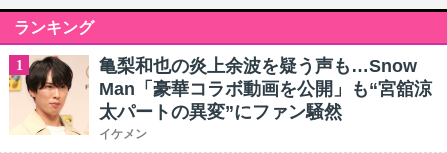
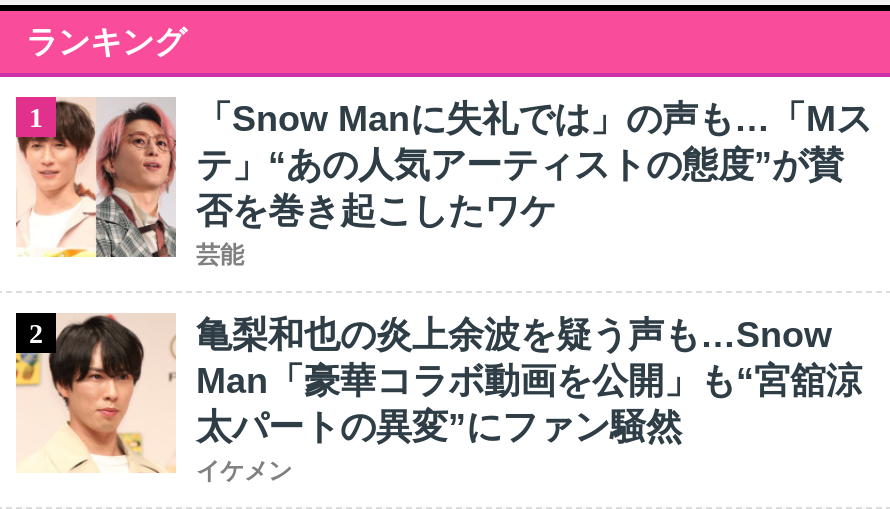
+ [image]
+ 「Snow Manに失礼では」の声も…「Mス
+ テ」“あの人気アーティストの態度”が賛
+ 否を巻き起こしたワケ
+ 芸能
+ 2
